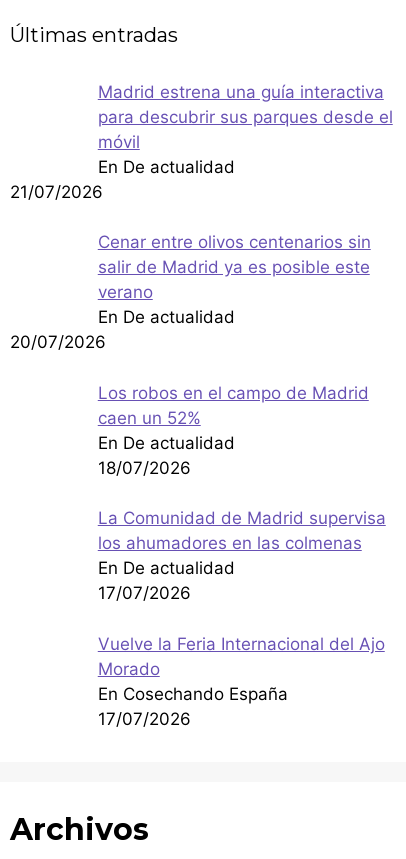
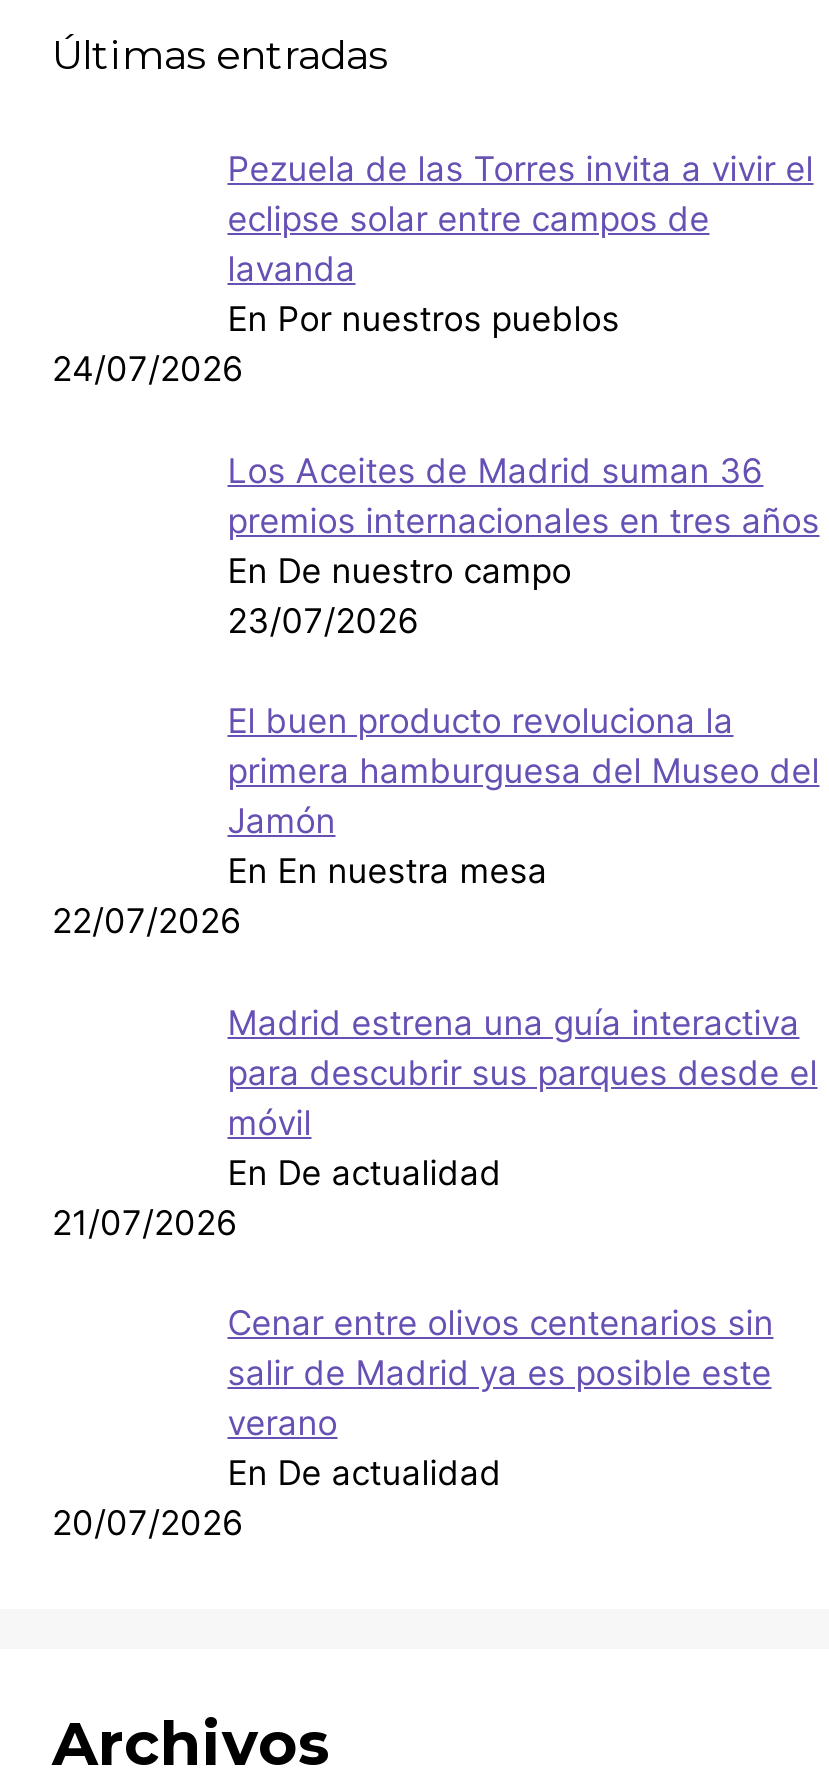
+ Pezuela de las Torres invita a vivir el
+ eclipse solar entre campos de
+ lavanda
+ En Por nuestros pueblos
+ 24/07/2026
+ Los Aceites de Madrid suman 36
+ premios internacionales en tres años
+ En De nuestro campo
+ 23/07/2026
+ El buen producto revoluciona la
+ primera hamburguesa del Museo del
+ Jamón
+ En En nuestra mesa
+ 22/07/2026

moved down: Madrid estrena una guía interactiva | para descubrir sus parques desde el | móvil | ... | En De actualidad | 20/07/2026

- Los robos en el campo de Madrid
- caen un 52%
- En De actualidad
- 18/07/2026
- La Comunidad de Madrid supervisa
- los ahumadores en las colmenas
- En De actualidad
- 17/07/2026
- Vuelve la Feria Internacional del Ajo
- Morado
- En Cosechando España
- 17/07/2026
